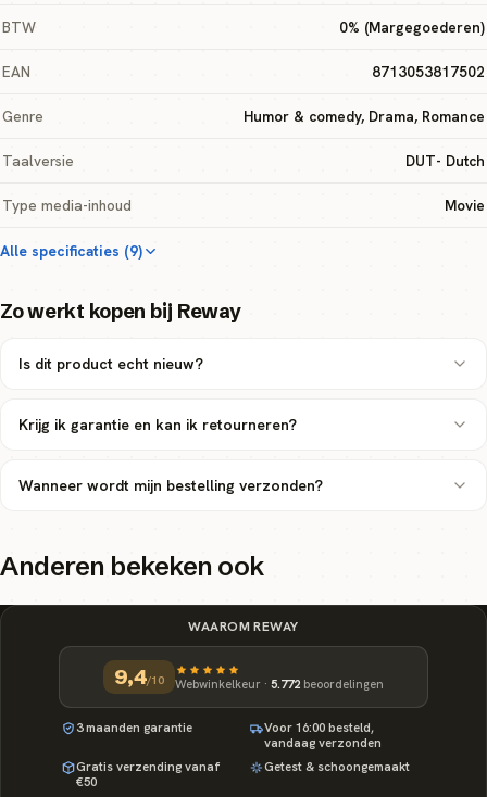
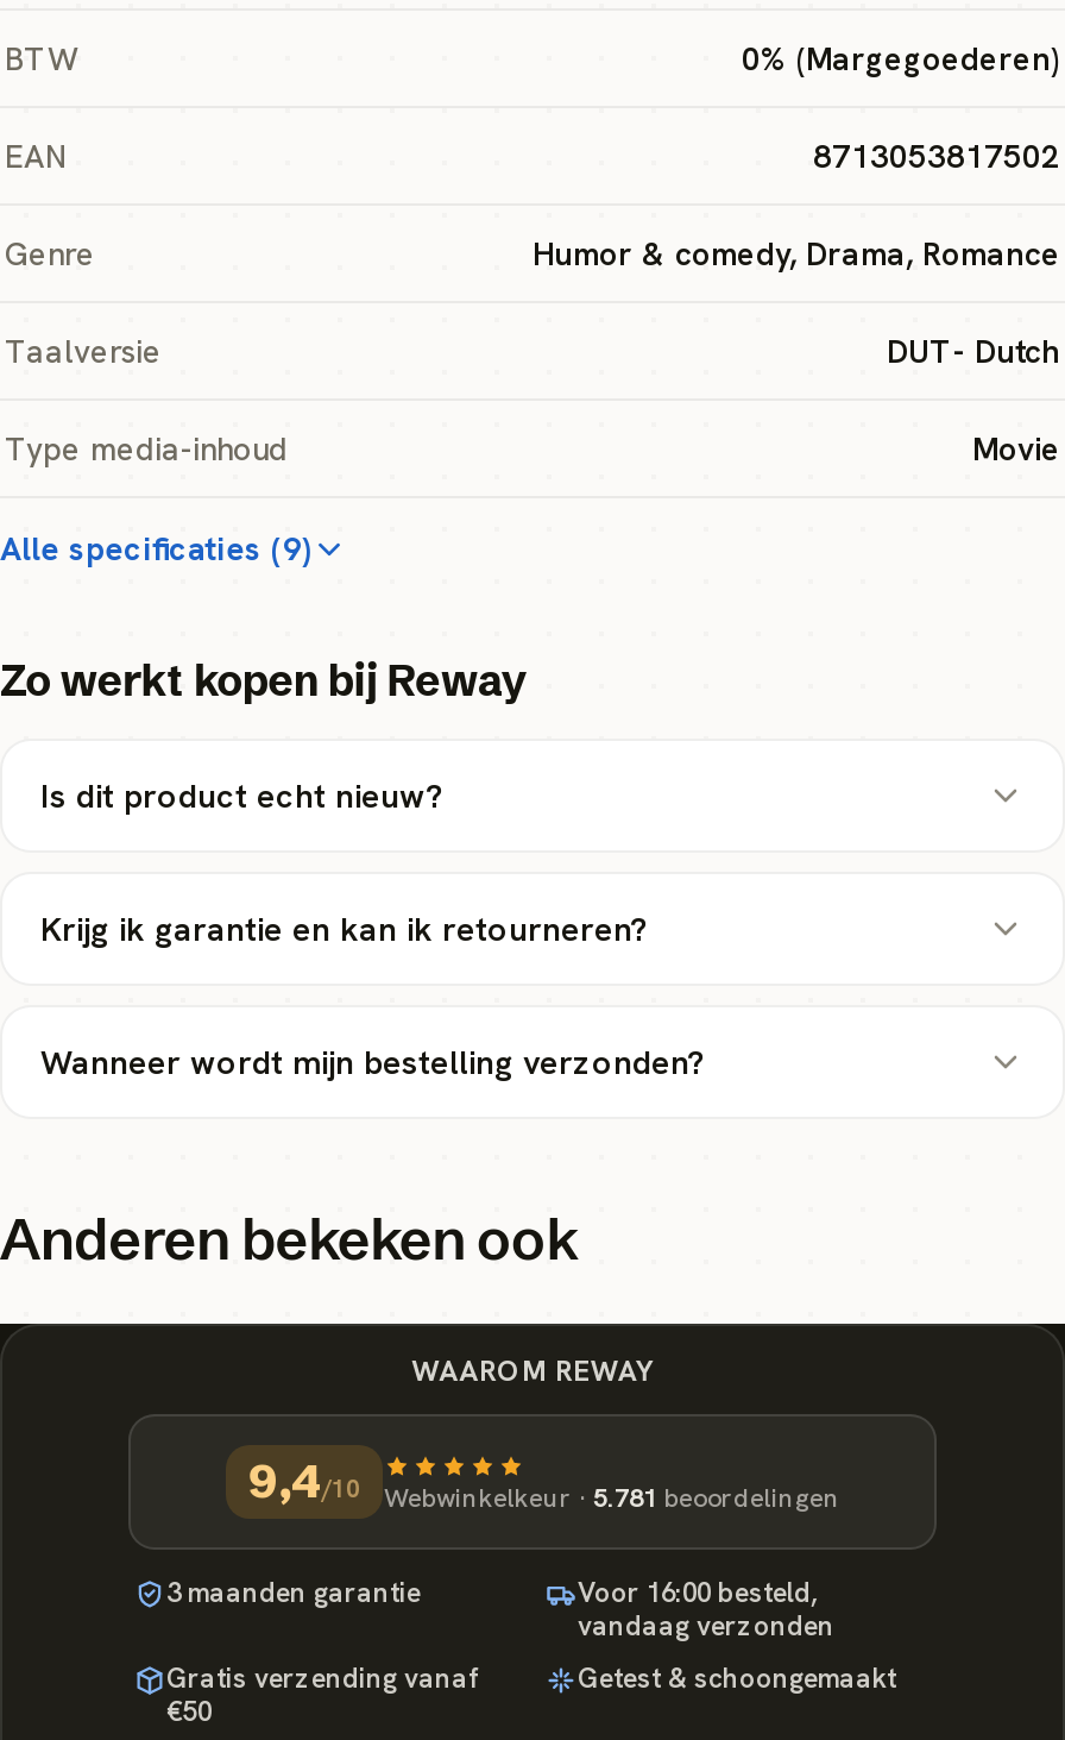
- Webwinkelkeur · 5.772 beoordelingen
+ Webwinkelkeur · 5.781 beoordelingen
